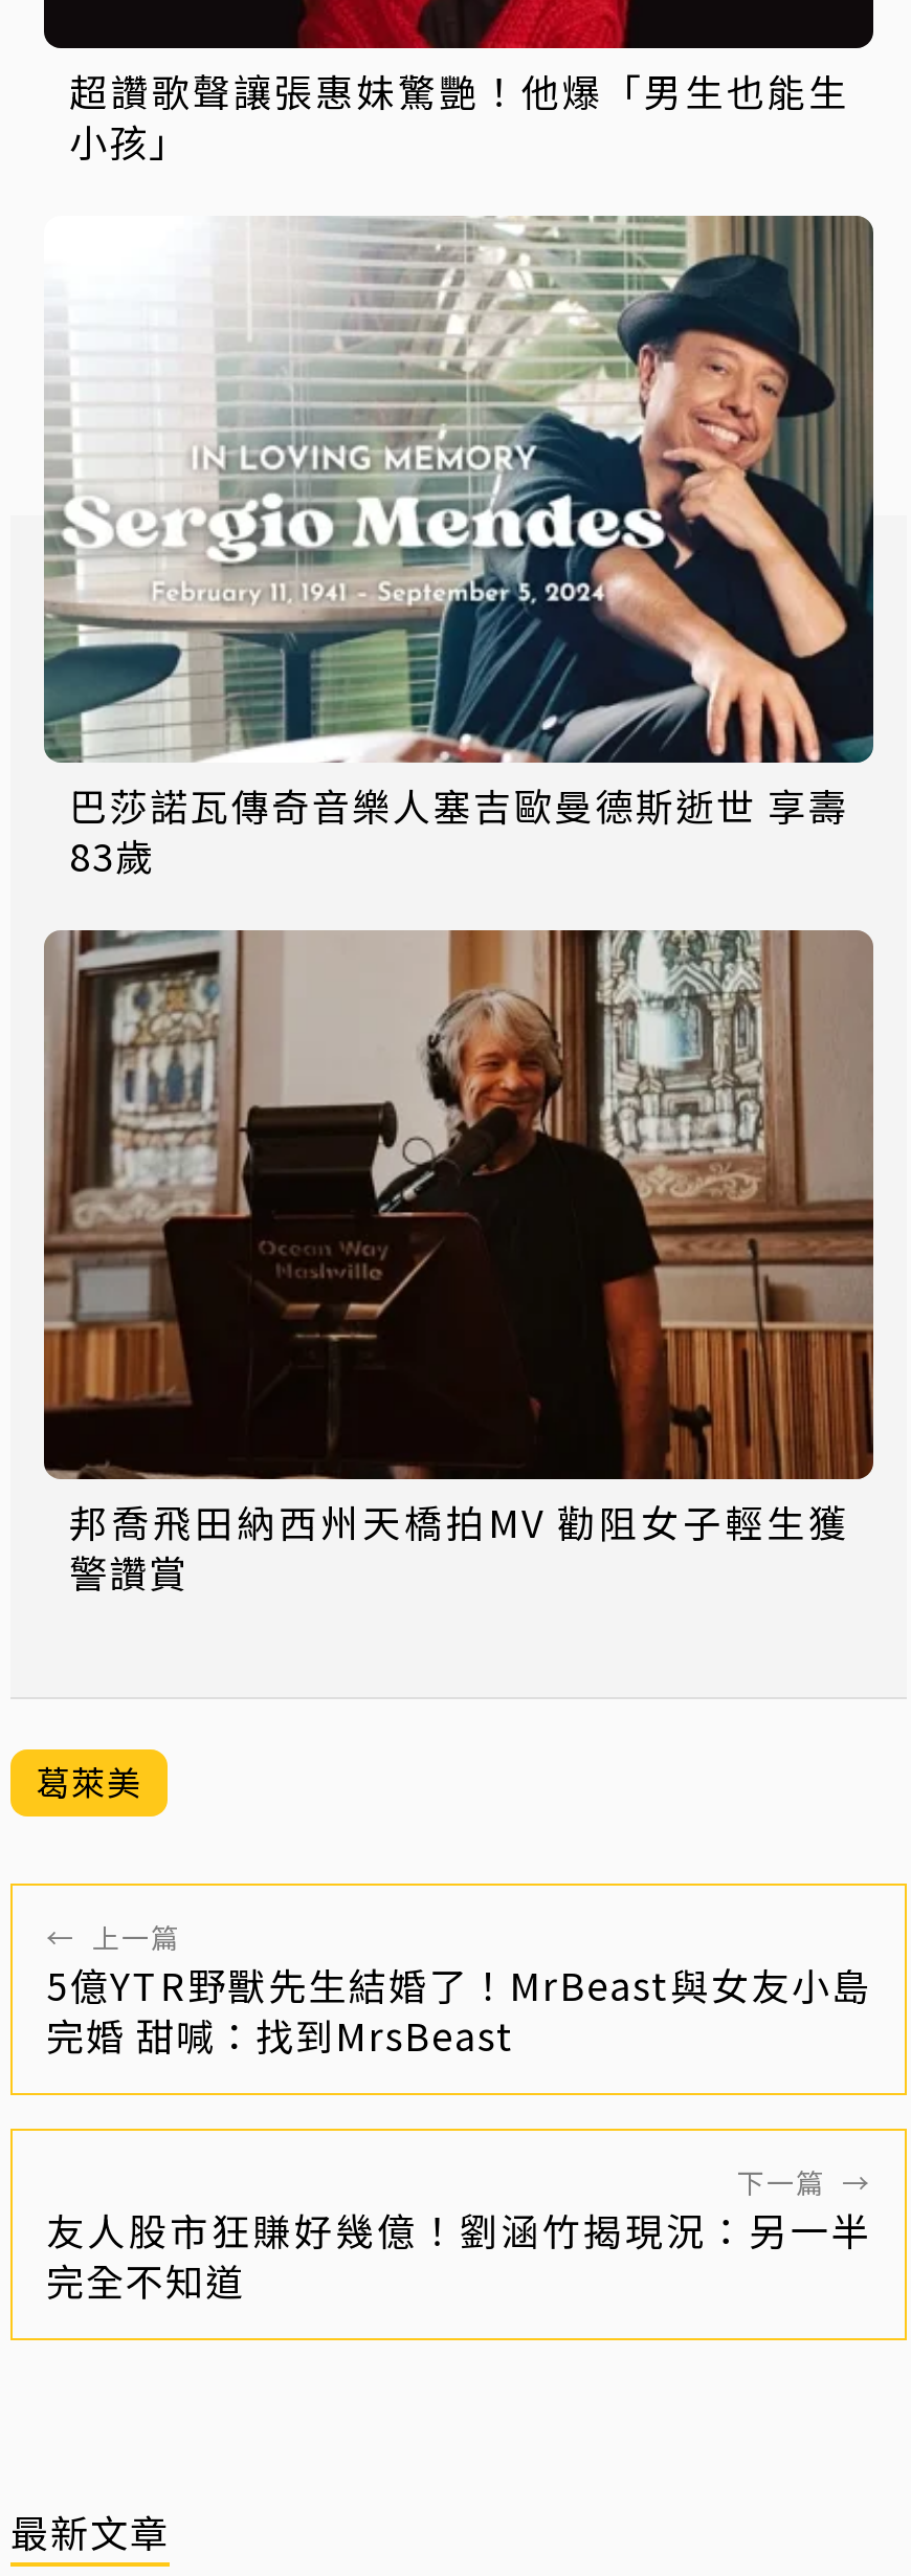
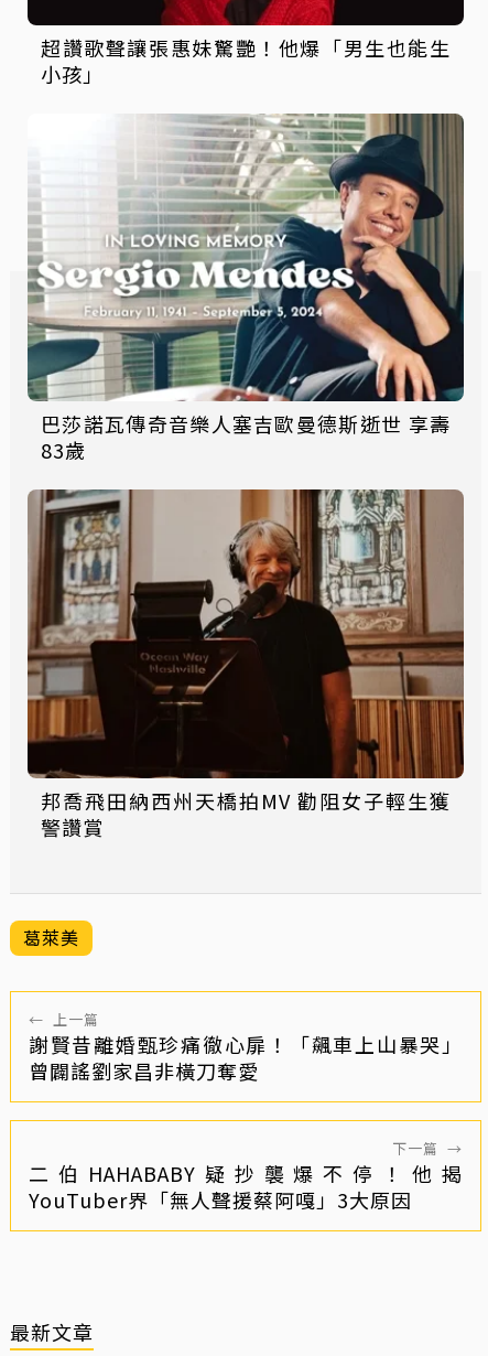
- 5億YTR野獸先生結婚了！MrBeast與女友小島
- 完婚 甜喊：找到MrsBeast
+ 謝賢昔離婚甄珍痛徹心扉！「飆車上山暴哭」
+ 曾闢謠劉家昌非橫刀奪愛

- 友人股市狂賺好幾億！劉涵竹揭現況：另一半
- 完全不知道
+ 二伯HAHABABY疑抄襲爆不停！他揭
+ YouTuber界「無人聲援蔡阿嘎」3大原因
